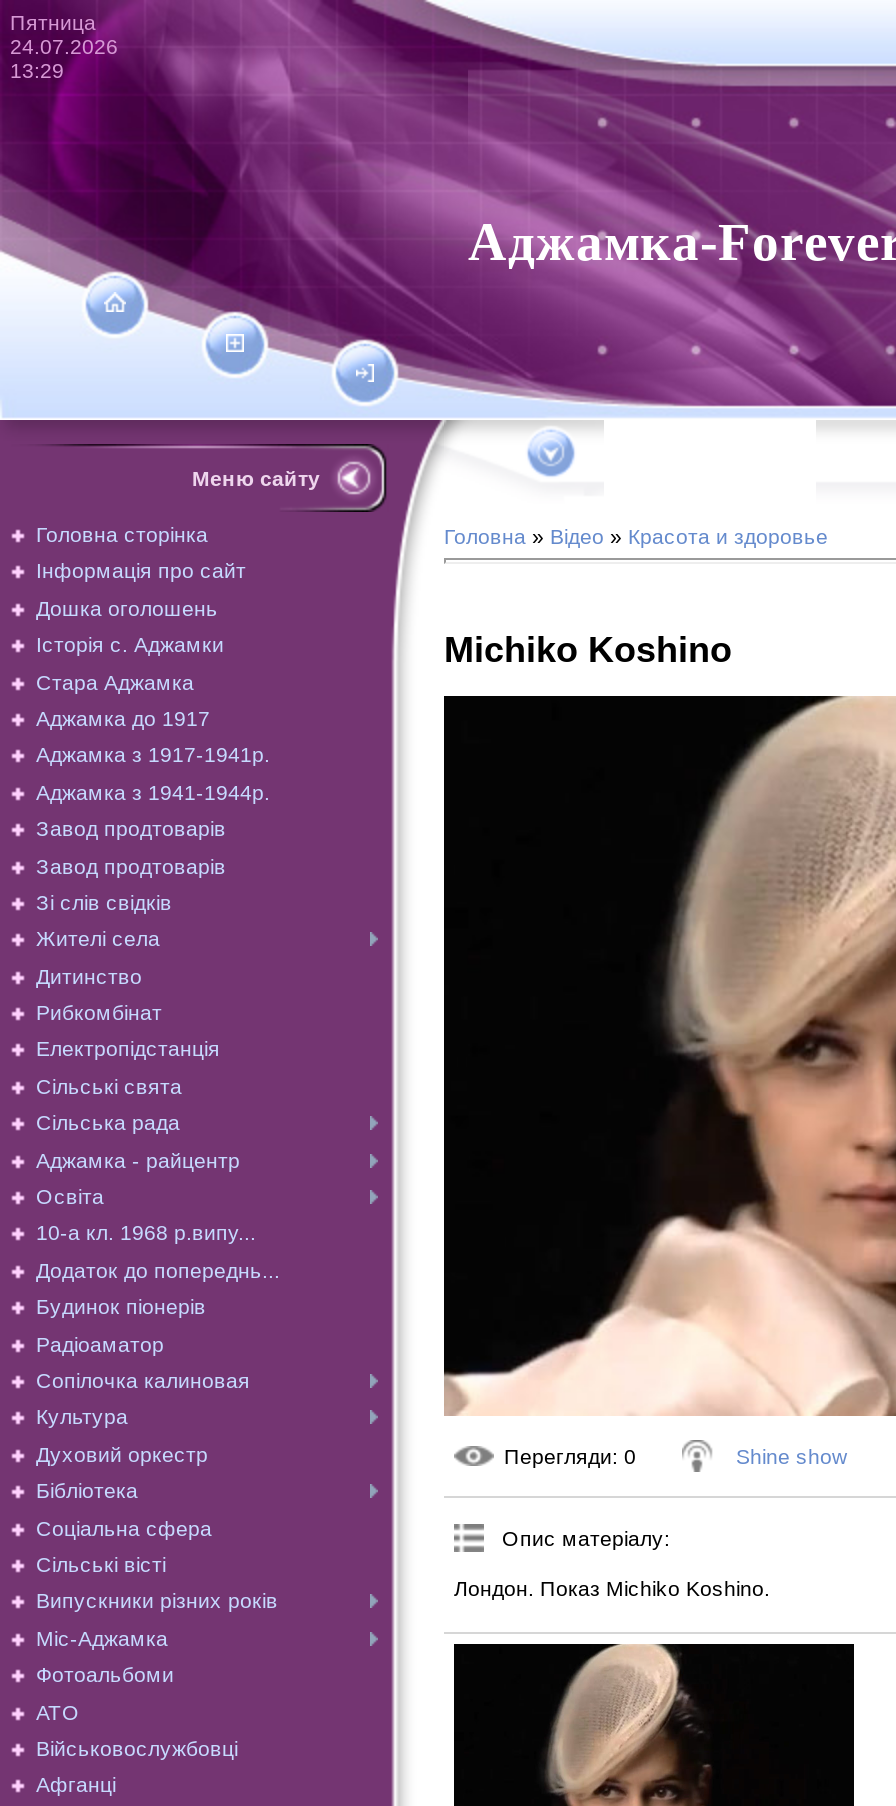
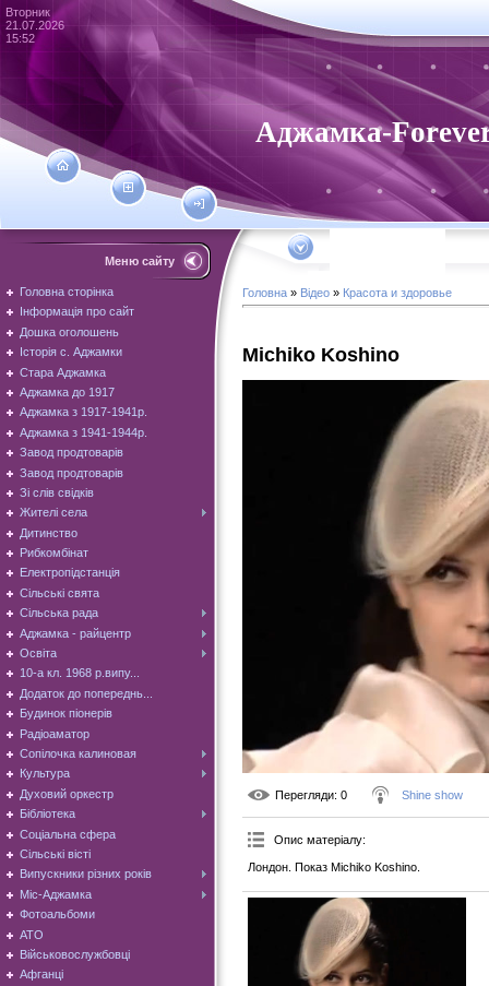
- Пятница
- 24.07.2026
- 13:29
+ Вторник
+ 21.07.2026
+ 15:52
